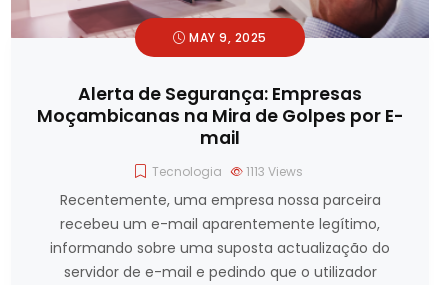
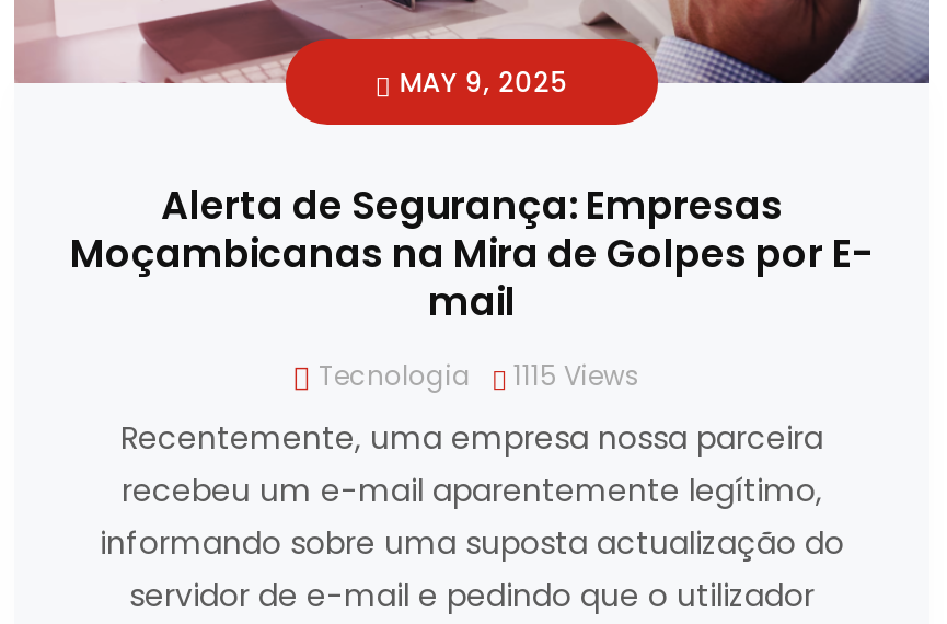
- Tecnologia 1113 Views
+ Tecnologia 1115 Views
